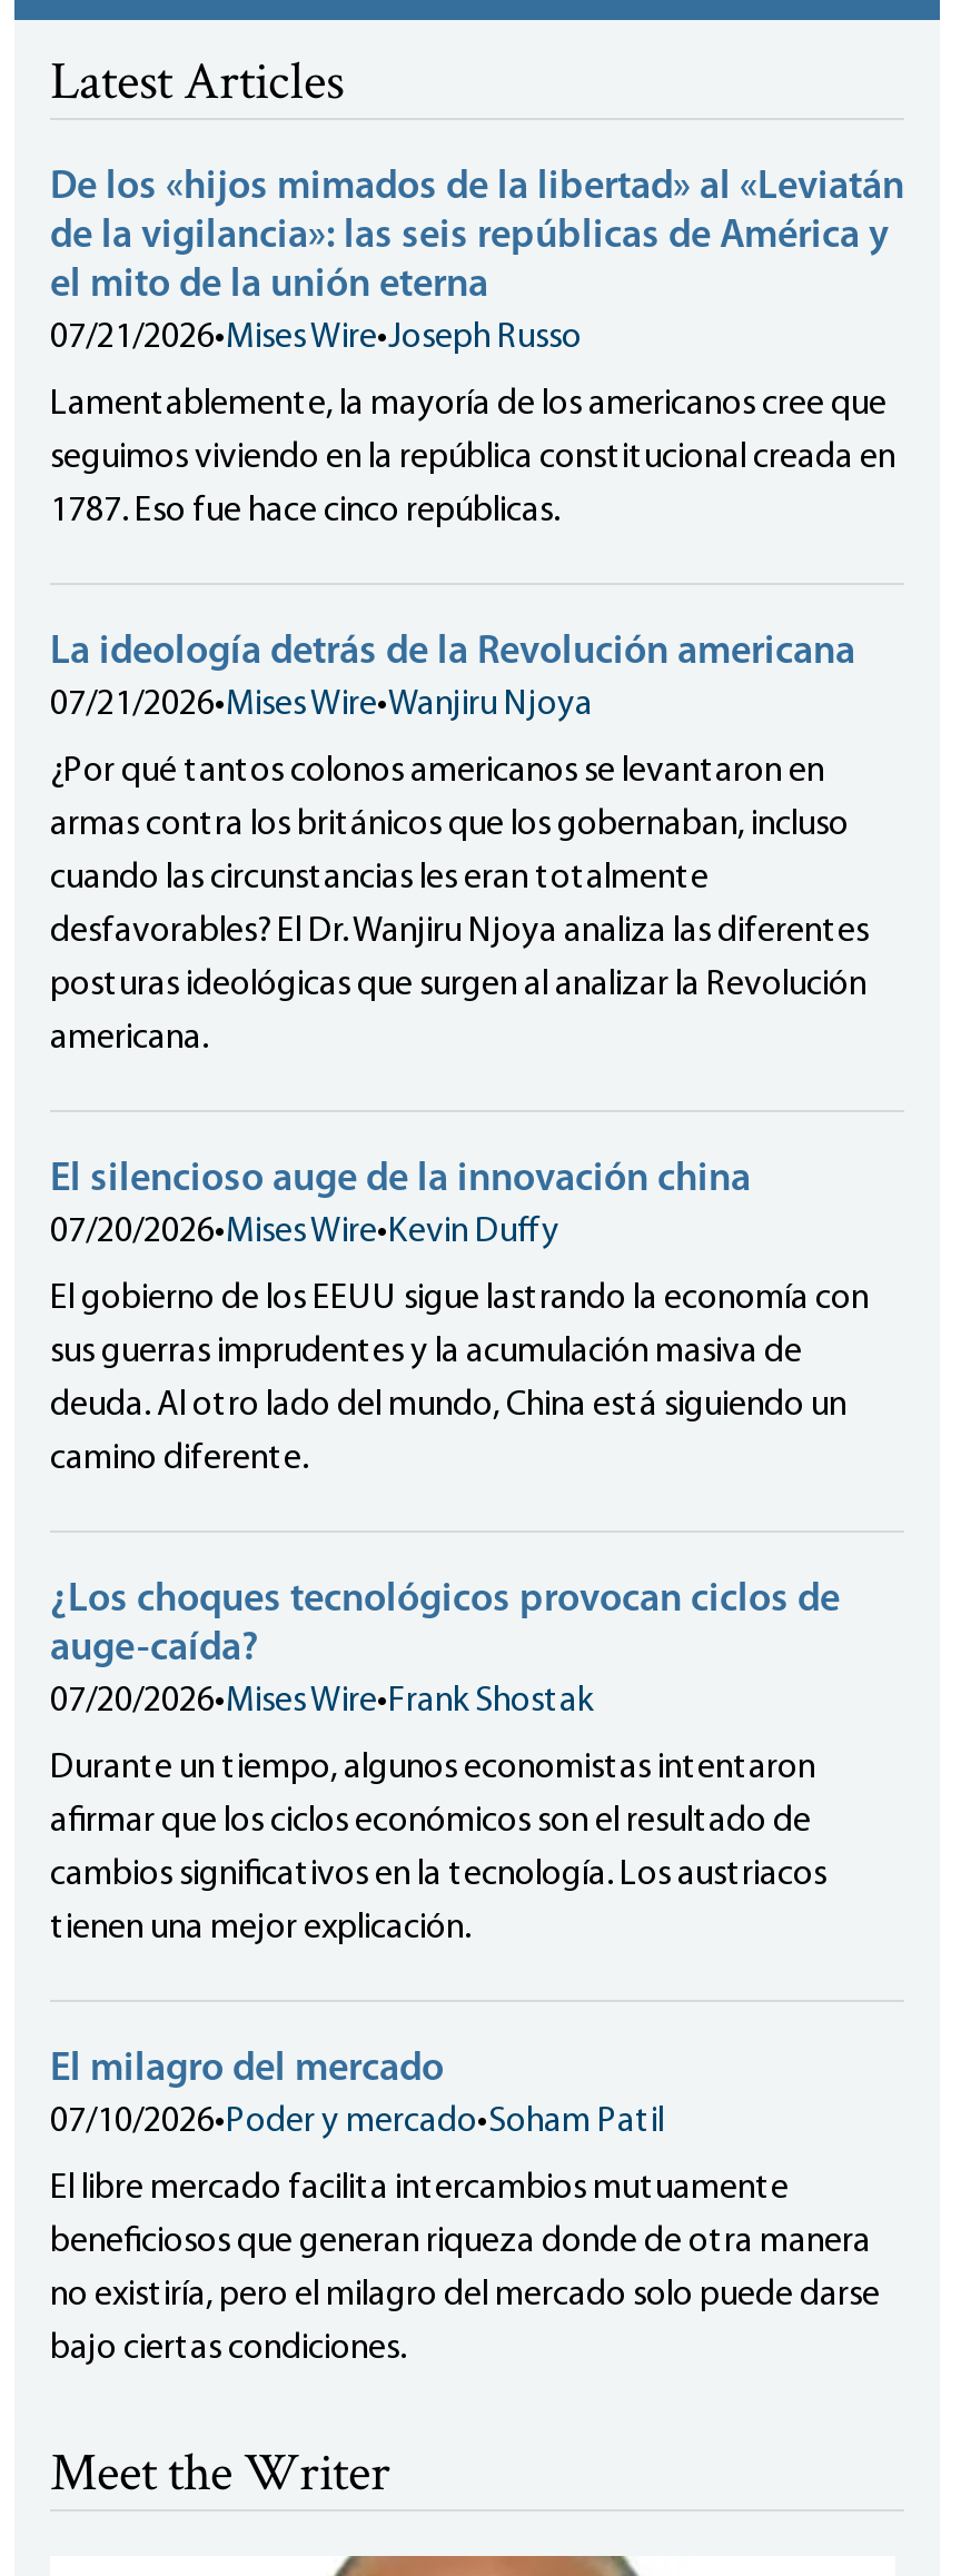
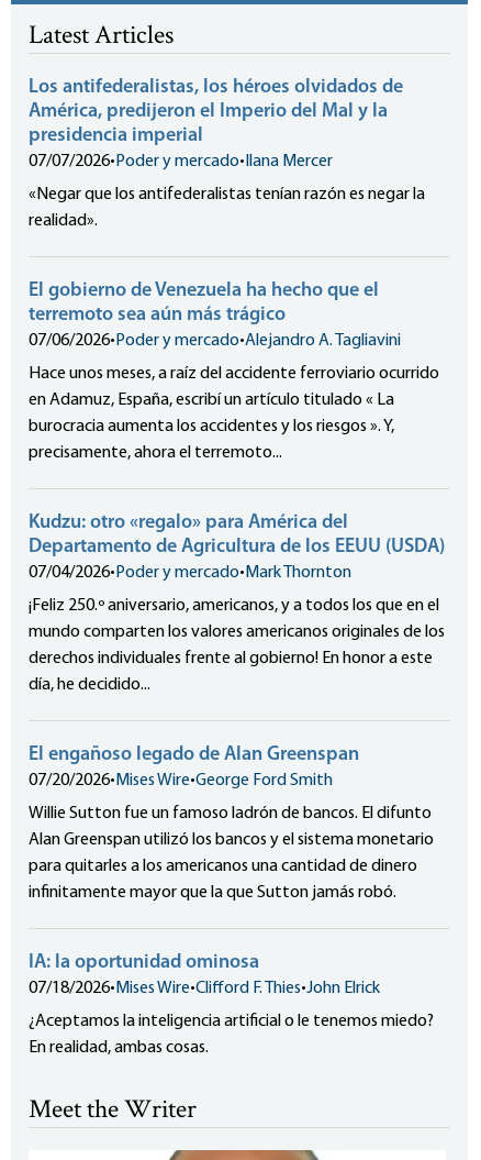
- De los «hijos mimados de la libertad» al «Leviatán
- de la vigilancia»: las seis repúblicas de América y
- el mito de la unión eterna
- 07/21/2026•Mises Wire•Joseph Russo
- Lamentablemente, la mayoría de los americanos cree que
- seguimos viviendo en la república constitucional creada en
- 1787. Eso fue hace cinco repúblicas.
- La ideología detrás de la Revolución americana
- 07/21/2026•Mises Wire•Wanjiru Njoya
- ¿Por qué tantos colonos americanos se levantaron en
- armas contra los británicos que los gobernaban, incluso
- cuando las circunstancias les eran totalmente
- desfavorables? El Dr. Wanjiru Njoya analiza las diferentes
- posturas ideológicas que surgen al analizar la Revolución
- americana.
- El silencioso auge de la innovación china
- 07/20/2026•Mises Wire•Kevin Duffy
- El gobierno de los EEUU sigue lastrando la economía con
- sus guerras imprudentes y la acumulación masiva de
- deuda. Al otro lado del mundo, China está siguiendo un
- camino diferente.
- ¿Los choques tecnológicos provocan ciclos de
- auge-caída?
- 07/20/2026•Mises Wire•Frank Shostak
- Durante un tiempo, algunos economistas intentaron
- afirmar que los ciclos económicos son el resultado de
- cambios significativos en la tecnología. Los austriacos
- tienen una mejor explicación.
- El milagro del mercado
- 07/10/2026•Poder y mercado•Soham Patil
- El libre mercado facilita intercambios mutuamente
- beneficiosos que generan riqueza donde de otra manera
- no existiría, pero el milagro del mercado solo puede darse
- bajo ciertas condiciones.
+ Los antifederalistas, los héroes olvidados de
+ América, predijeron el Imperio del Mal y la
+ presidencia imperial
+ 07/07/2026• Poder y mercado• Ilana Mercer
+ «Negar que los antifederalistas tenían razón es negar la
+ realidad».
+ El gobierno de Venezuela ha hecho que el
+ terremoto sea aún más trágico
+ 07/06/2026• Poder y mercado•Alejandro A. Tagliavini
+ Hace unos meses, a raíz del accidente ferroviario ocurrido
+ en Adamuz, España, escribí un artículo titulado « La
+ burocracia aumenta los accidentes y los riesgos ». Y,
+ precisamente, ahora el terremoto...
+ Kudzu: otro «regalo» para América del
+ Departamento de Agricultura de los EEUU (USDA)
+ 07/04/2026• Poder y mercado• Mark Thornton
+ ¡Feliz 250.º aniversario, americanos, y a todos los que en el
+ mundo comparten los valores americanos originales de los
+ derechos individuales frente al gobierno! En honor a este
+ día, he decidido...
+ El engañoso legado de Alan Greenspan
+ 07/20/2026• Mises Wire•George Ford Smith
+ Willie Sutton fue un famoso ladrón de bancos. El difunto
+ Alan Greenspan utilizó los bancos y el sistema monetario
+ para quitarles a los americanos una cantidad de dinero
+ infinitamente mayor que la que Sutton jamás robó.
+ IA: la oportunidad ominosa
+ 07/18/2026• Mises Wire•Clifford F. Thies•John Elrick
+ ¿Aceptamos la inteligencia artificial o le tenemos miedo?
+ En realidad, ambas cosas.
